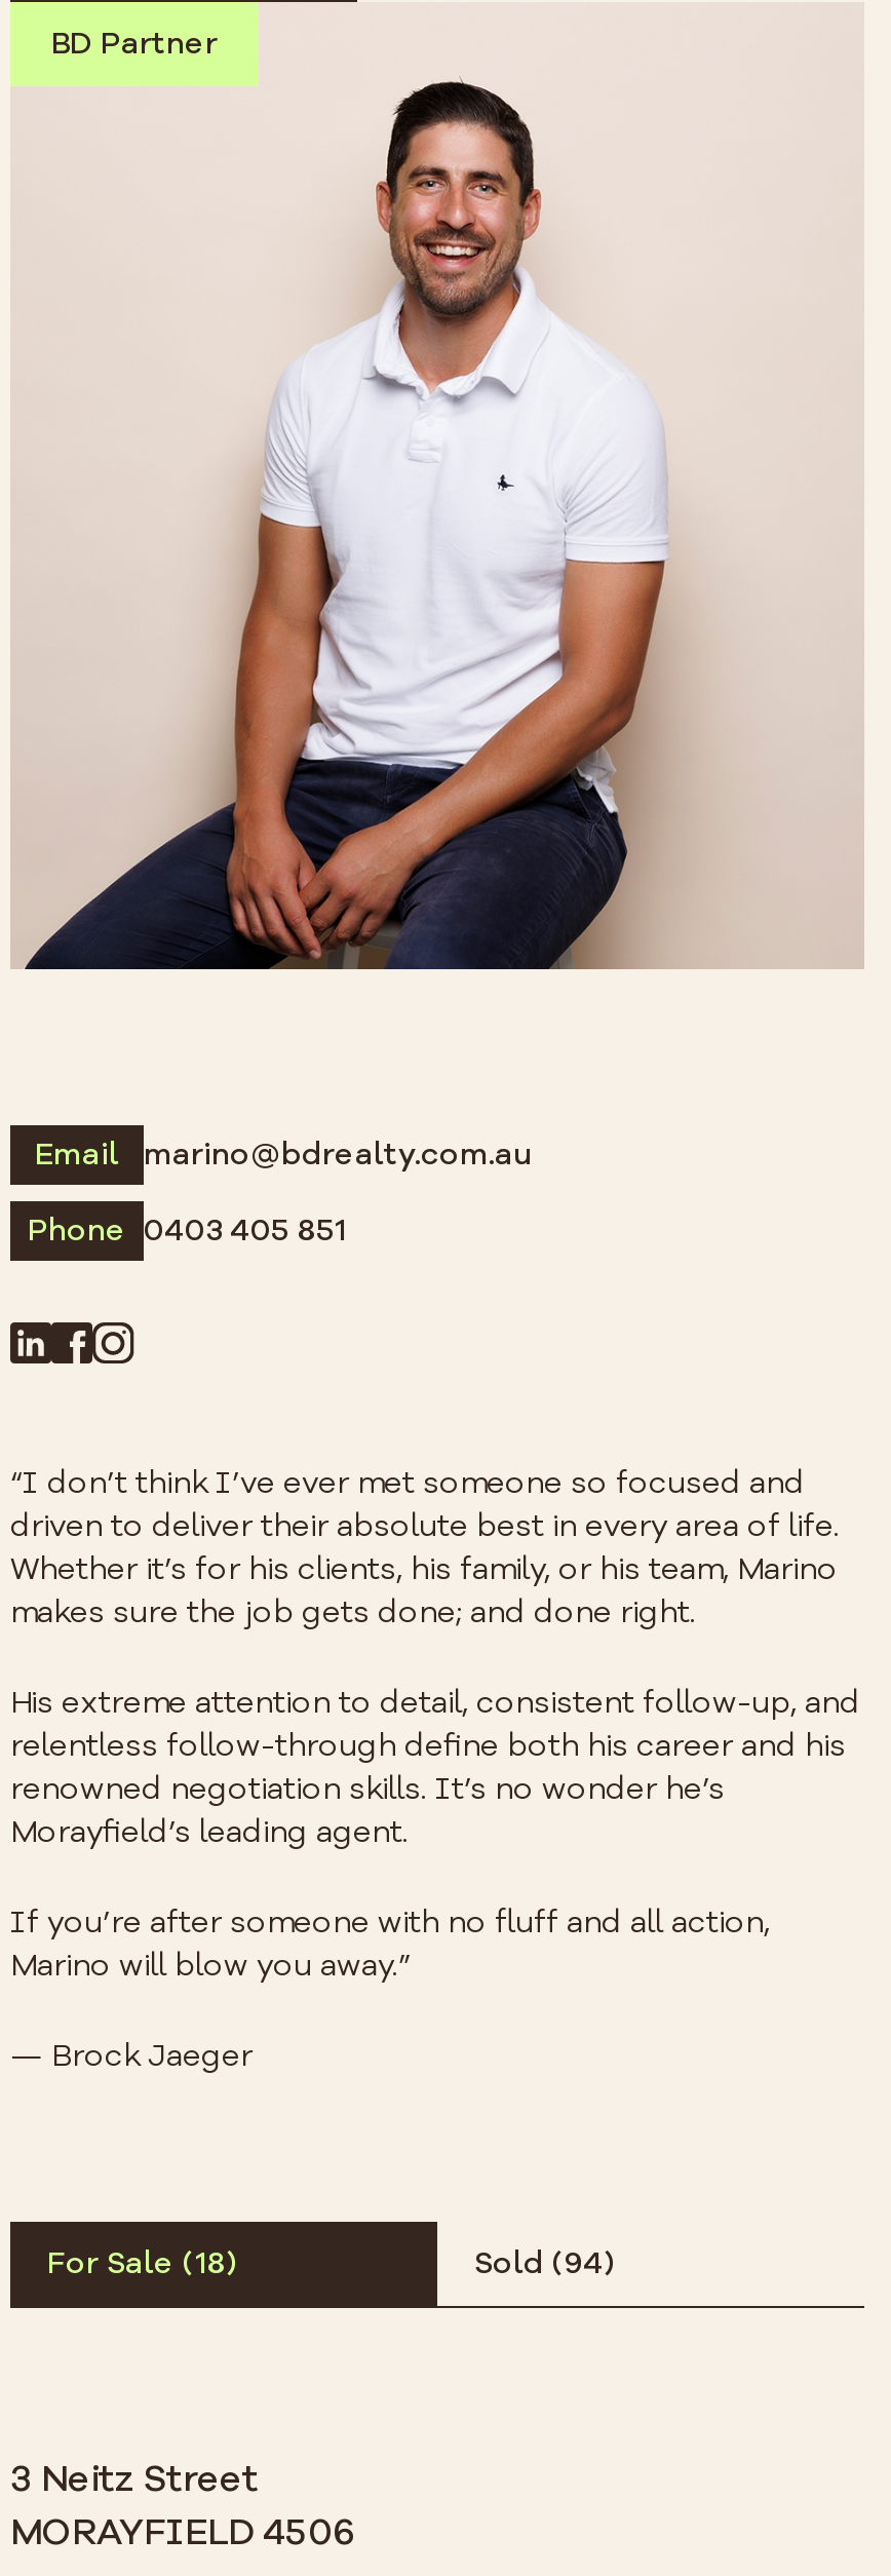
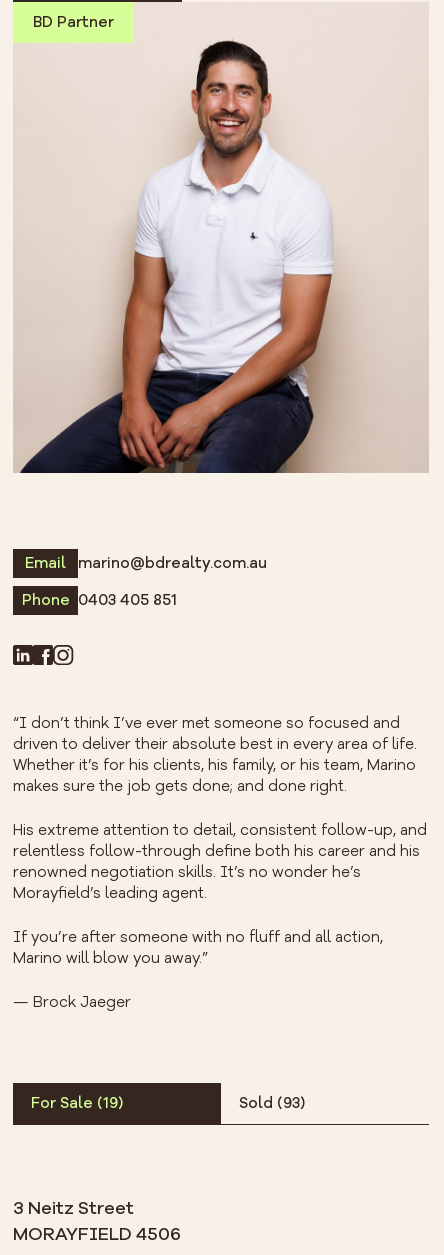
- For Sale (18)
+ For Sale (19)

- Sold (94)
+ Sold (93)
